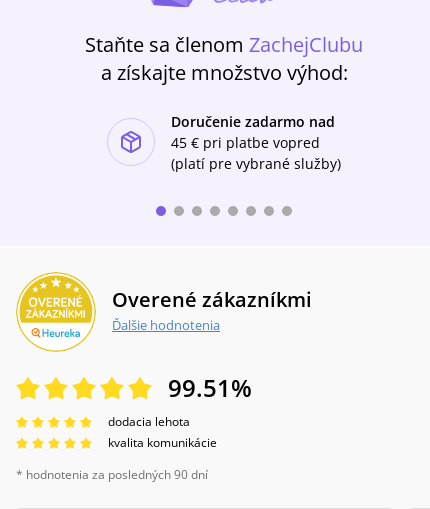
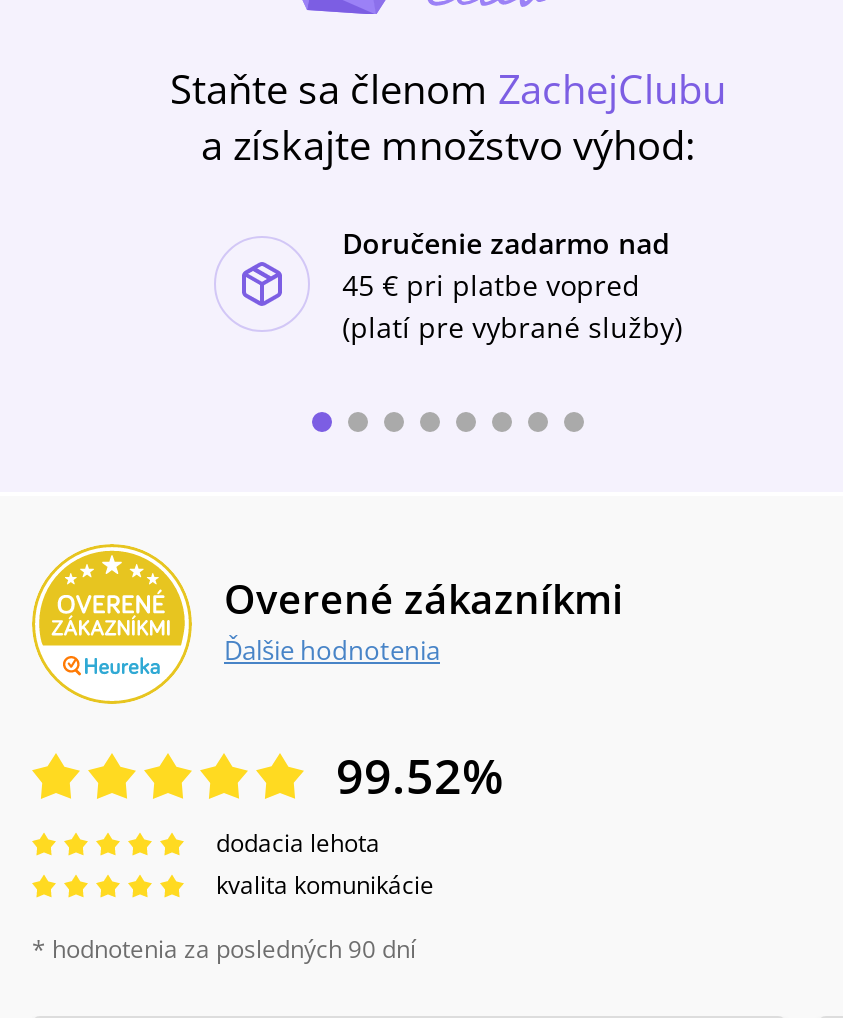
- 99.51%
+ 99.52%
